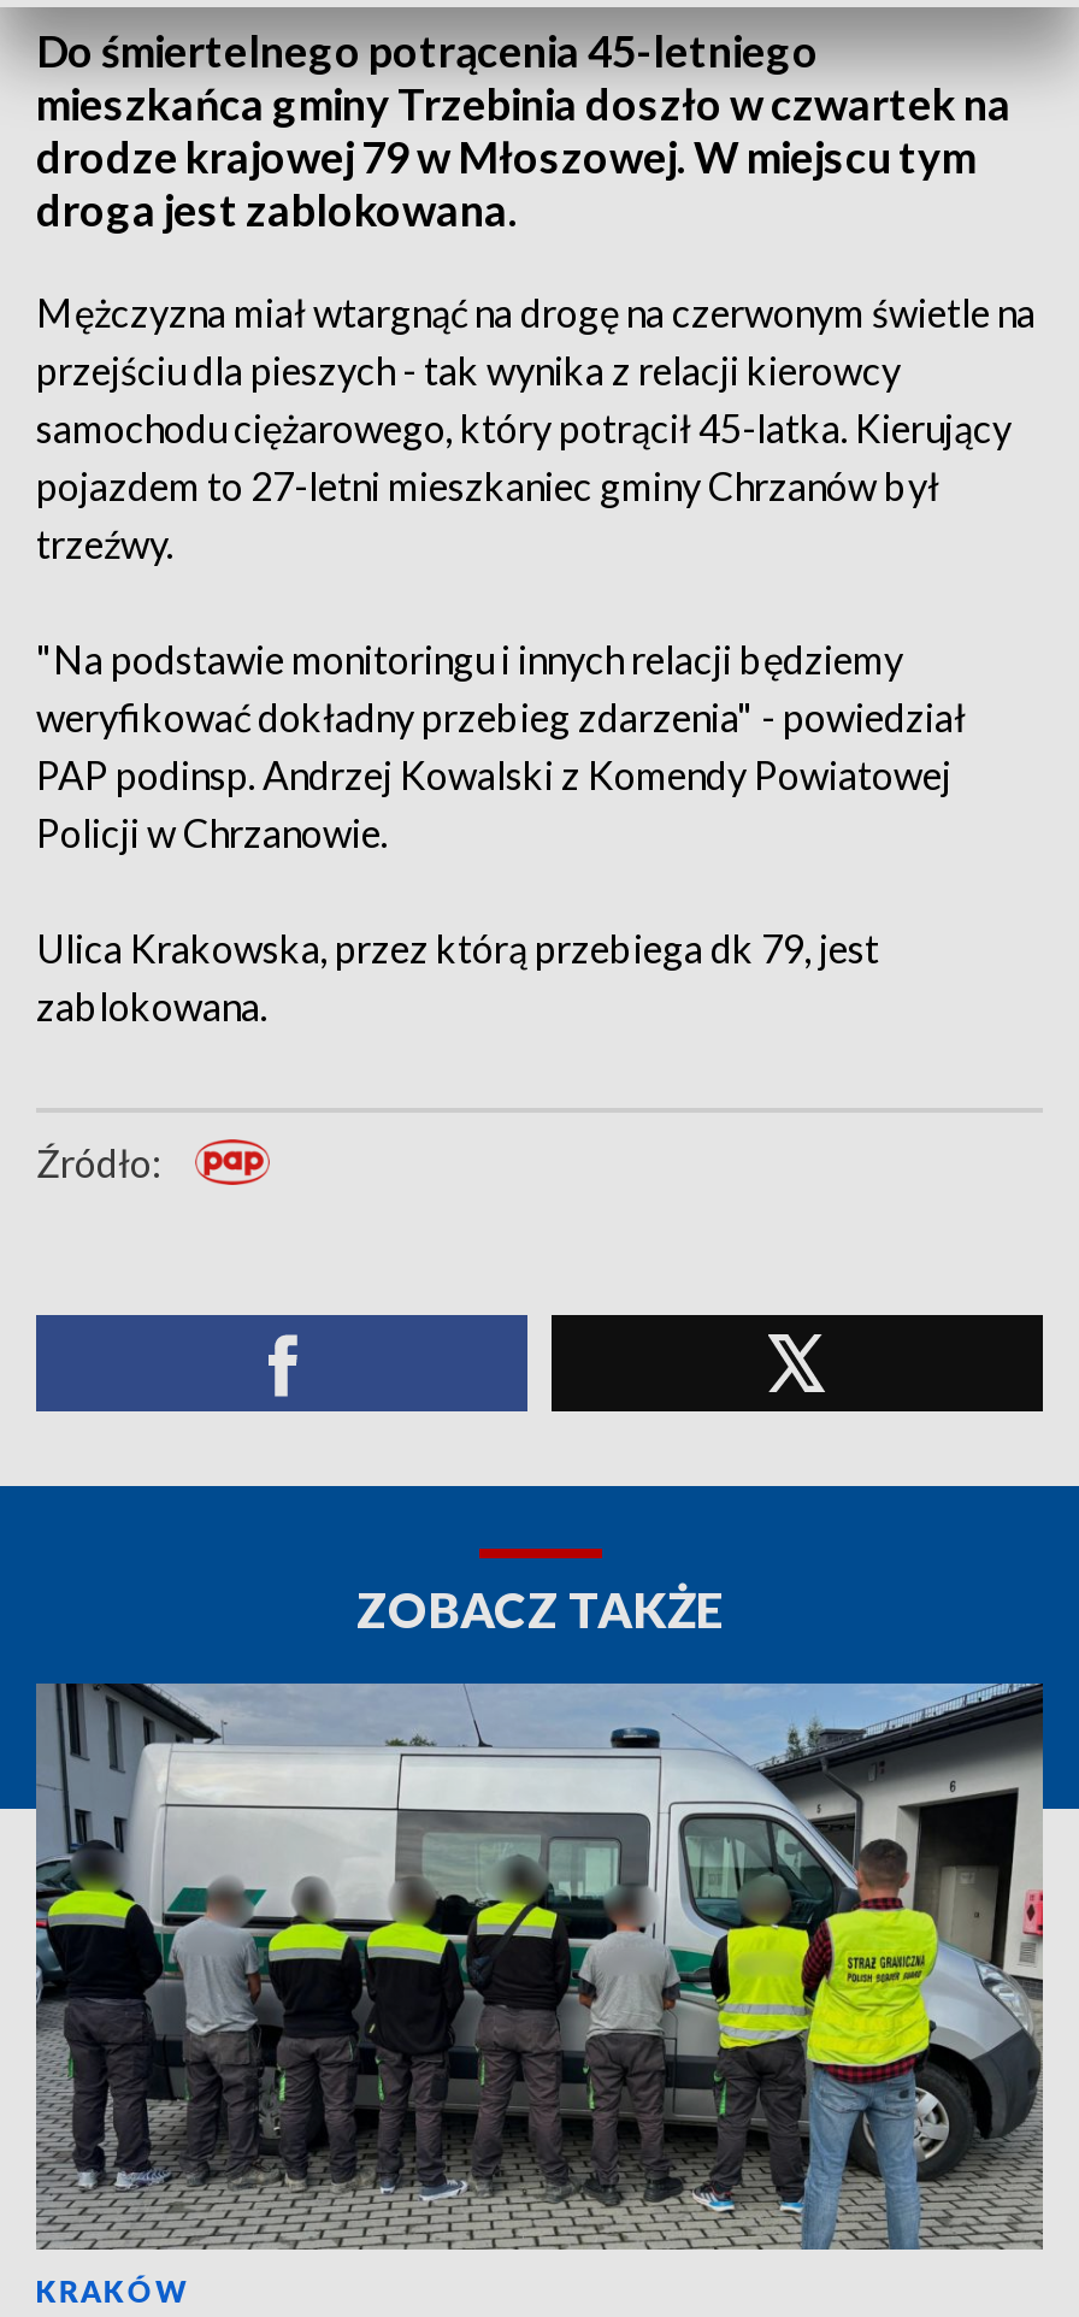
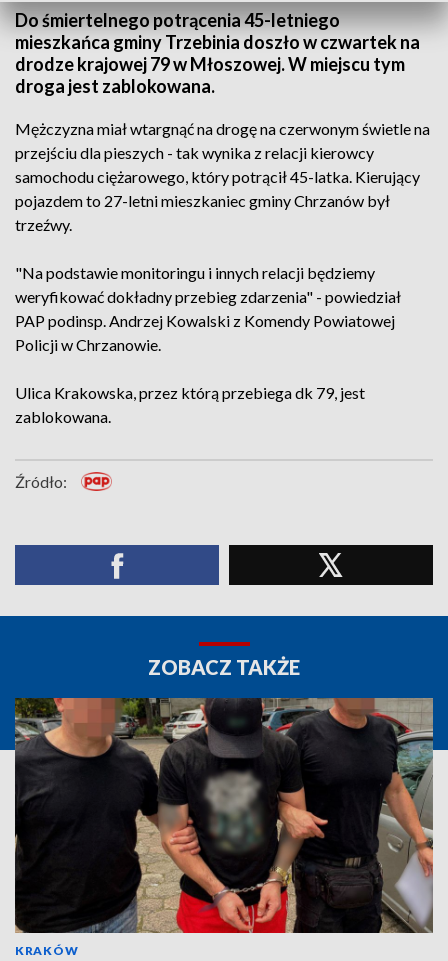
- [image]
+ [image]
